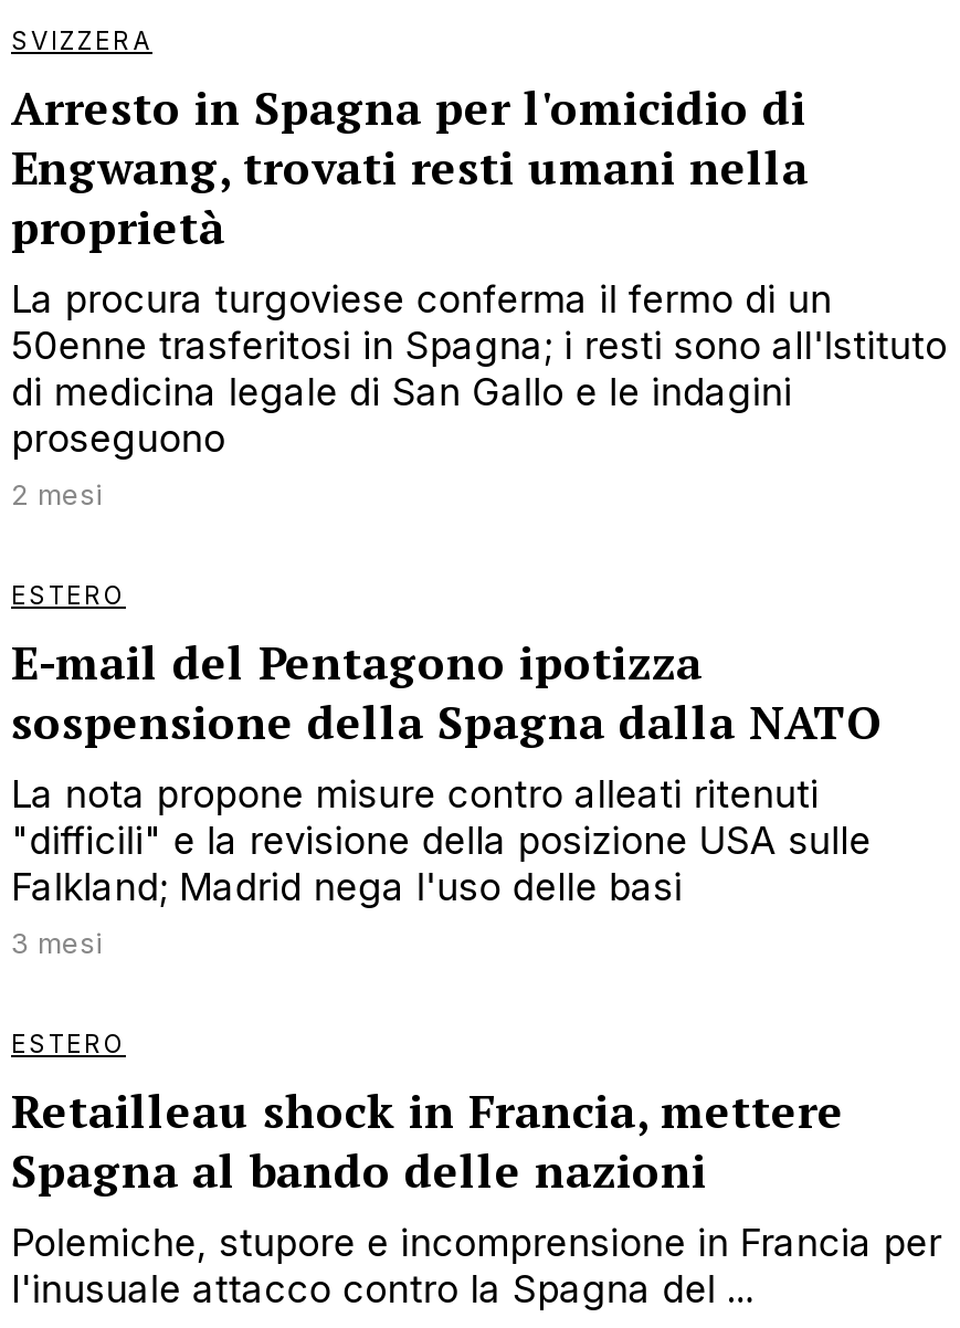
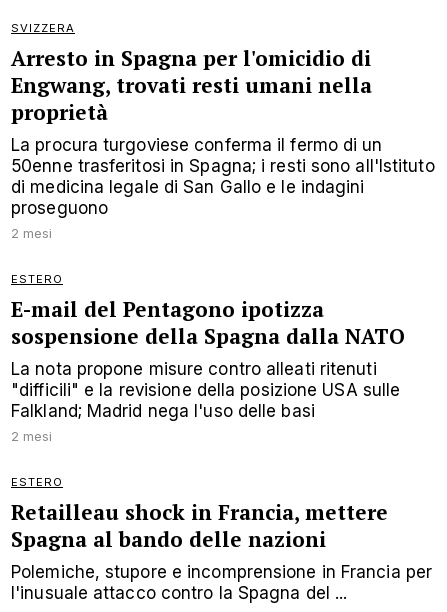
- 3 mesi
+ 2 mesi
